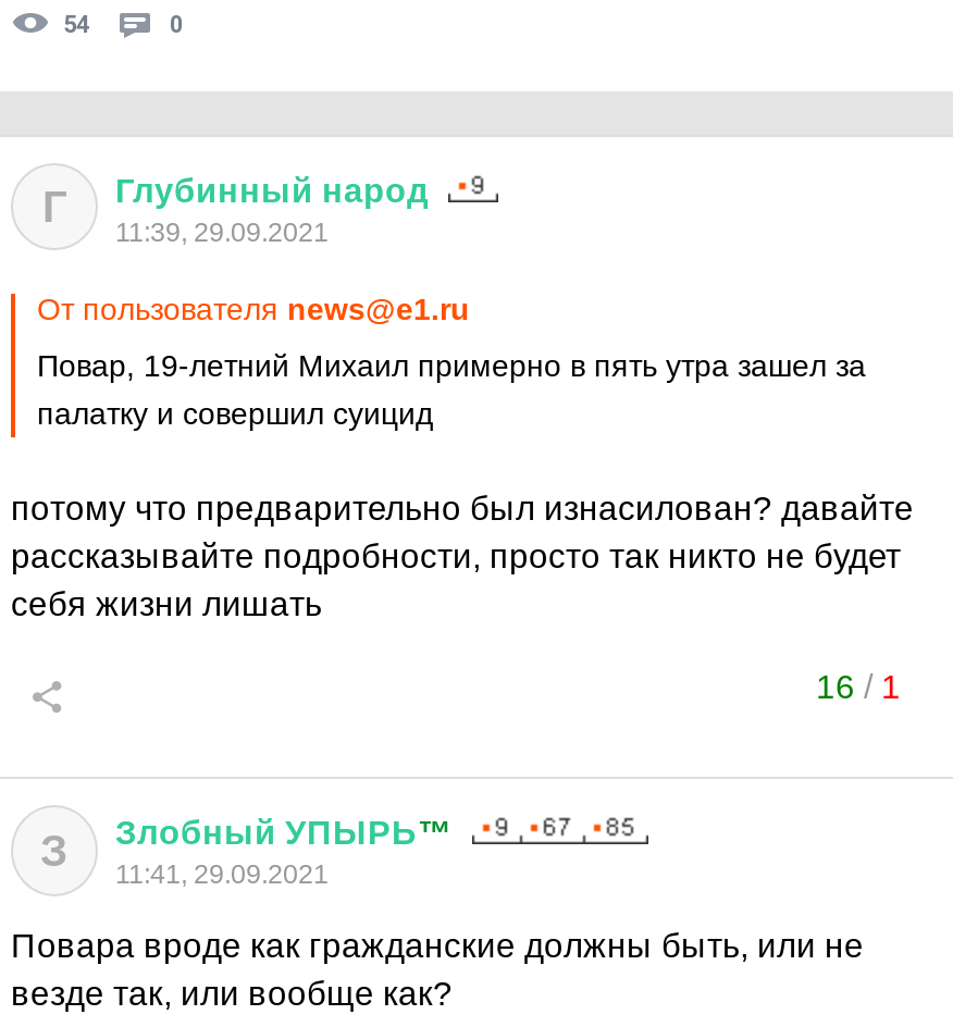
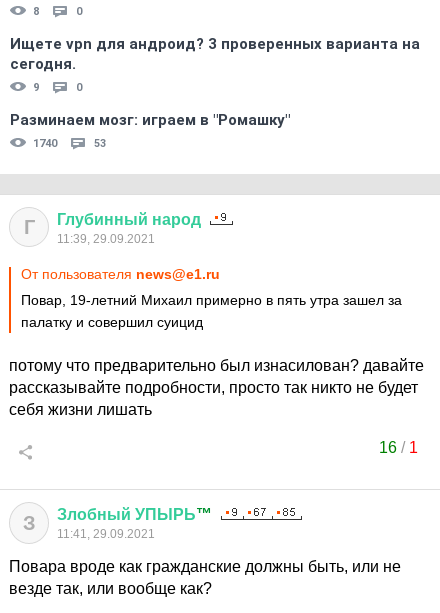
- 54
+ 8

+ Ищете vpn для андроид? 3 проверенных варианта на
+ сегодня.
+ 9
+ 0
+ Разминаем мозг: играем в "Ромашку"
+ 1740
+ 53
